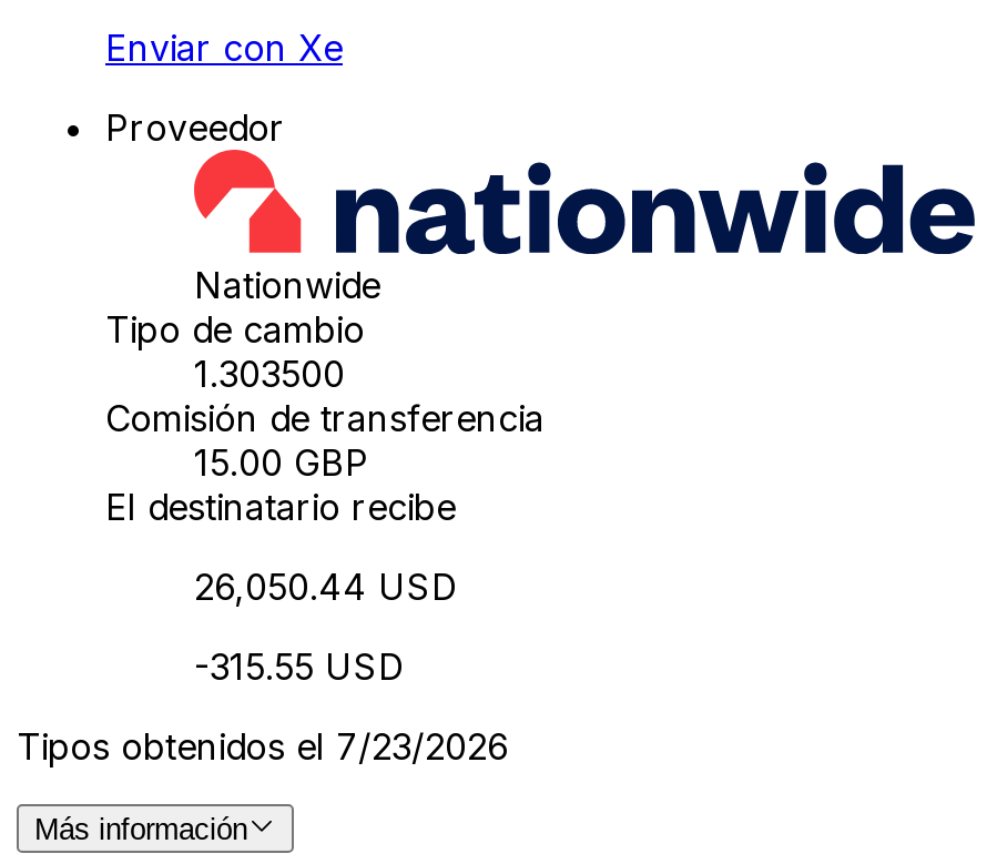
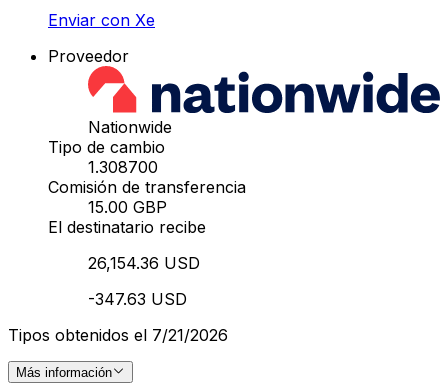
- 1.303500
+ 1.308700

- 26,050.44 USD
+ 26,154.36 USD

- -315.55 USD
+ -347.63 USD

- Tipos obtenidos el 7/23/2026
+ Tipos obtenidos el 7/21/2026
